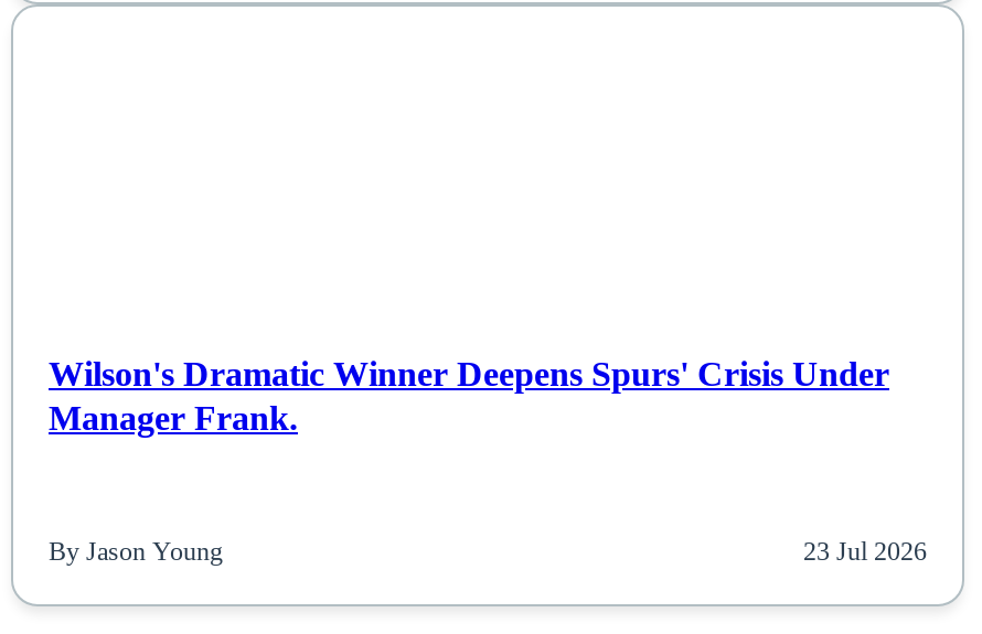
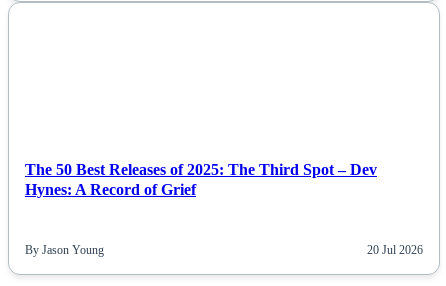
- Wilson's Dramatic Winner Deepens Spurs' Crisis Under
- Manager Frank.
+ The 50 Best Releases of 2025: The Third Spot – Dev
+ Hynes: A Record of Grief

- 23 Jul 2026
+ 20 Jul 2026
